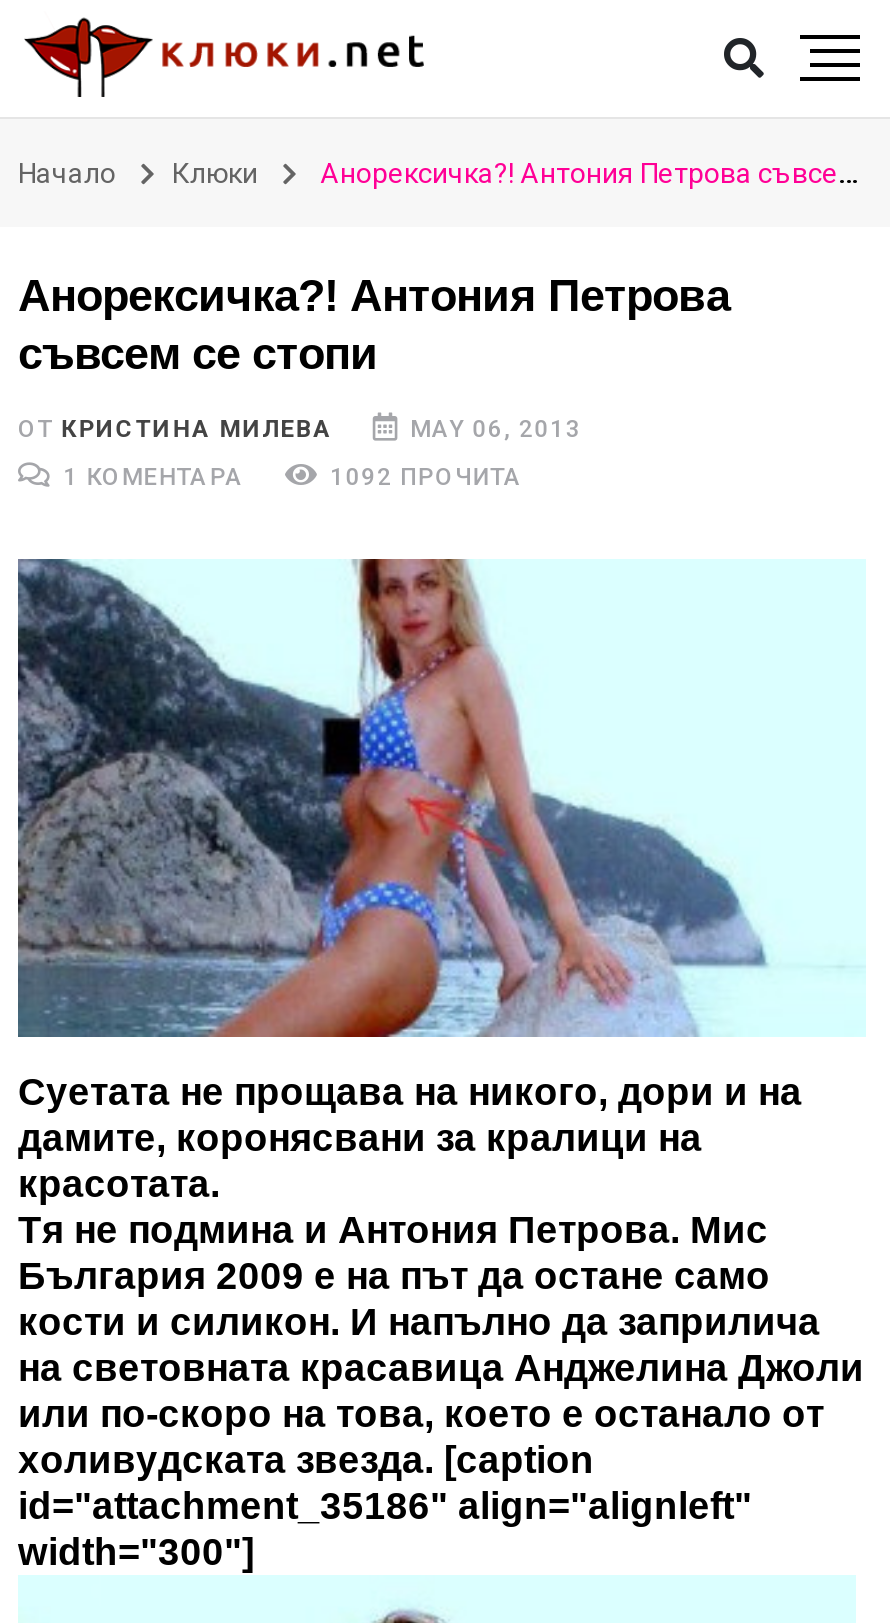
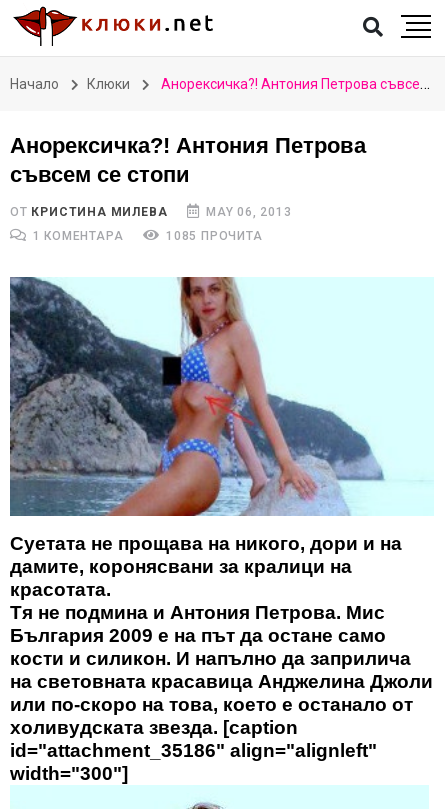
- 1092 ПРОЧИТА
+ 1085 ПРОЧИТА
